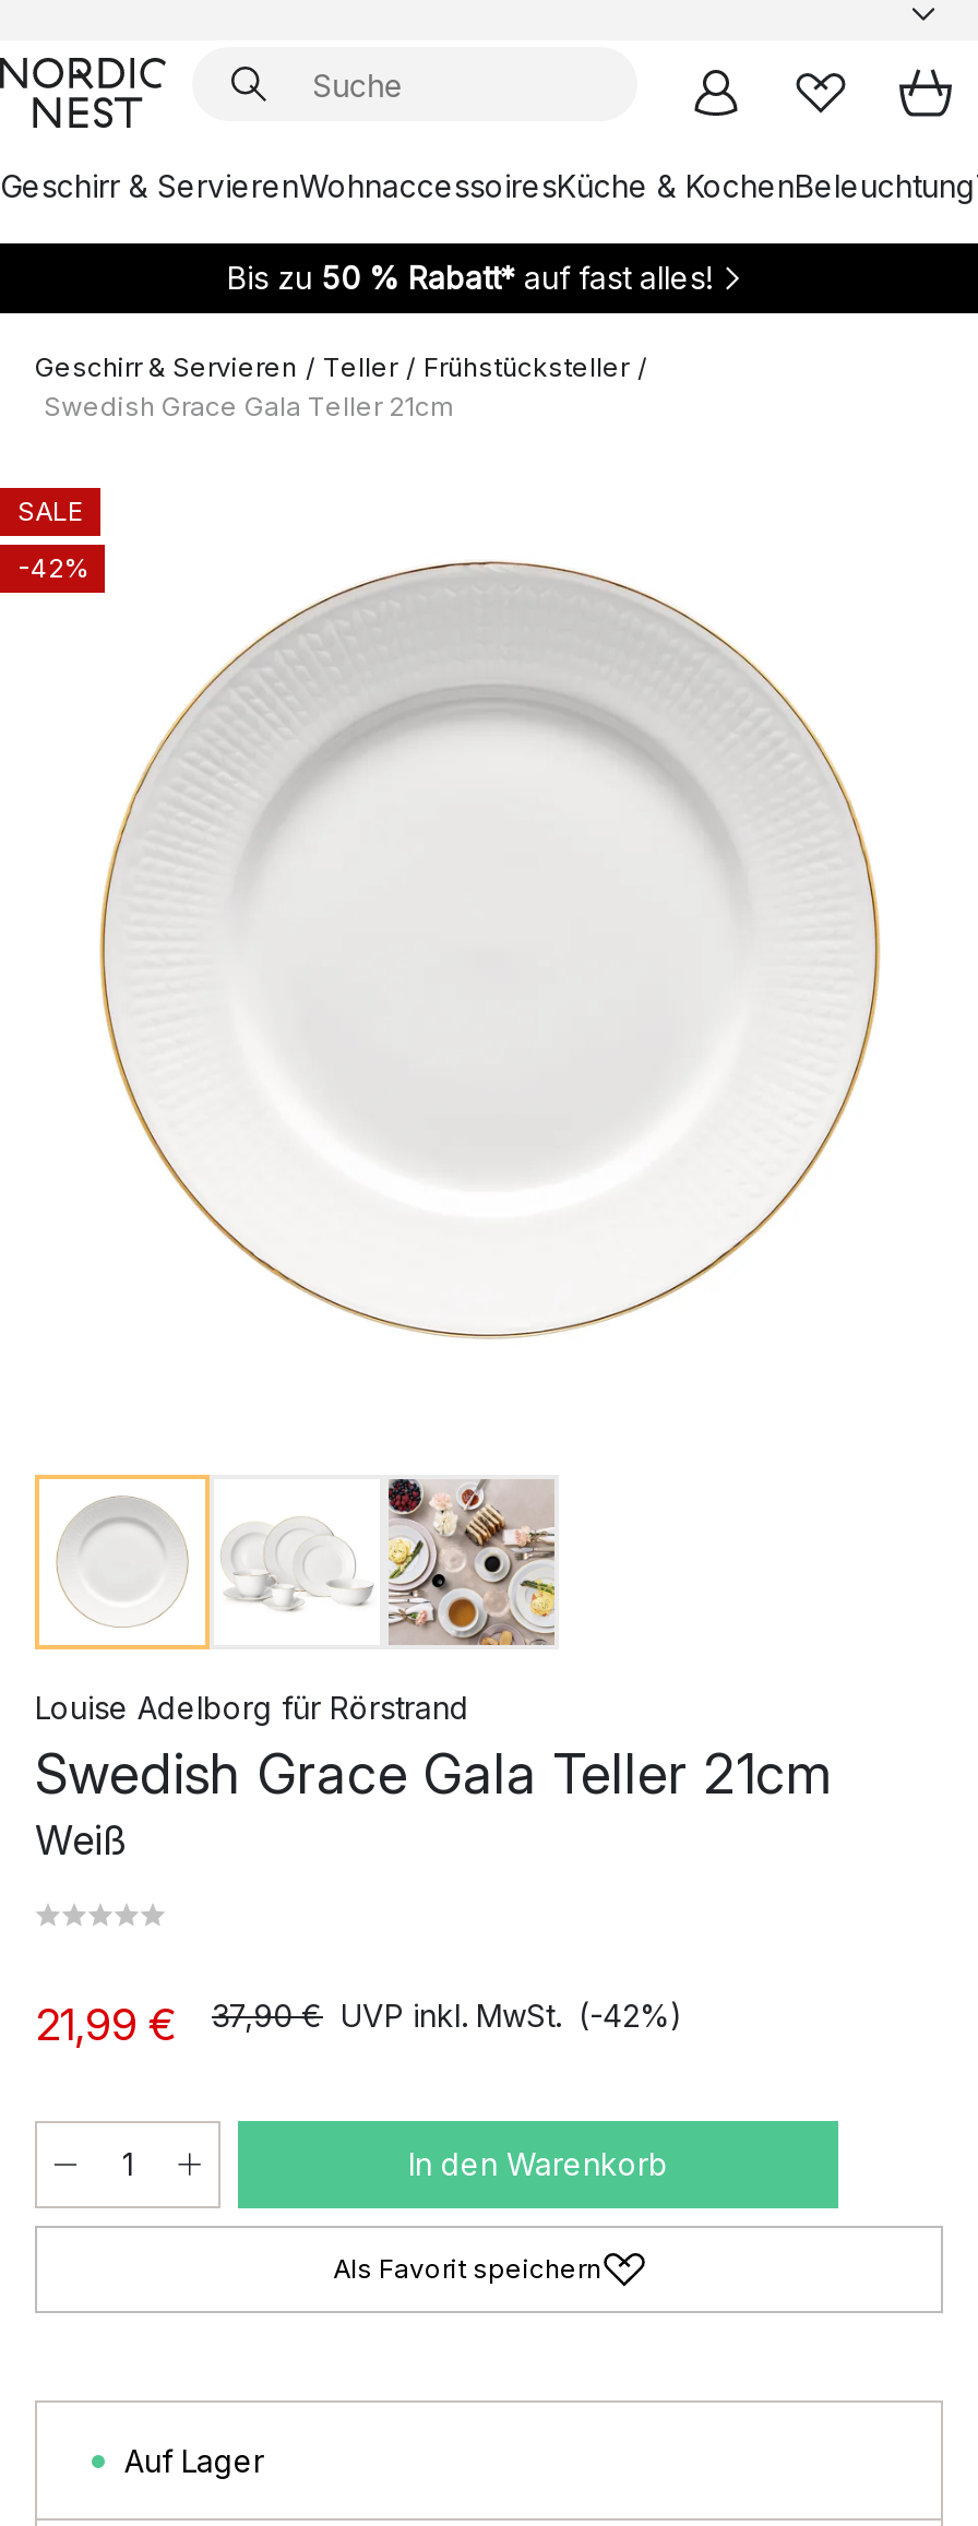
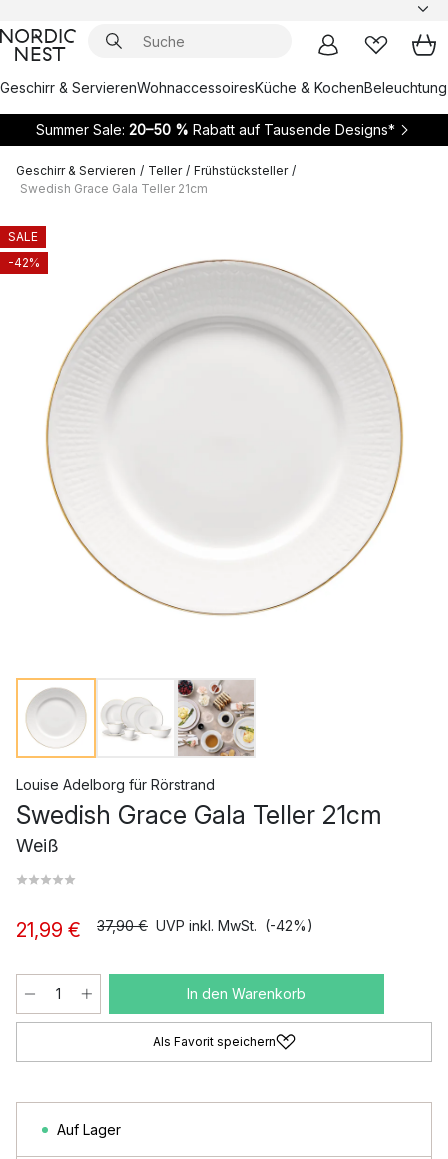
- Bis zu 50 % Rabatt* auf fast alles!
+ Summer Sale: 20–50 % Rabatt auf Tausende Designs*
